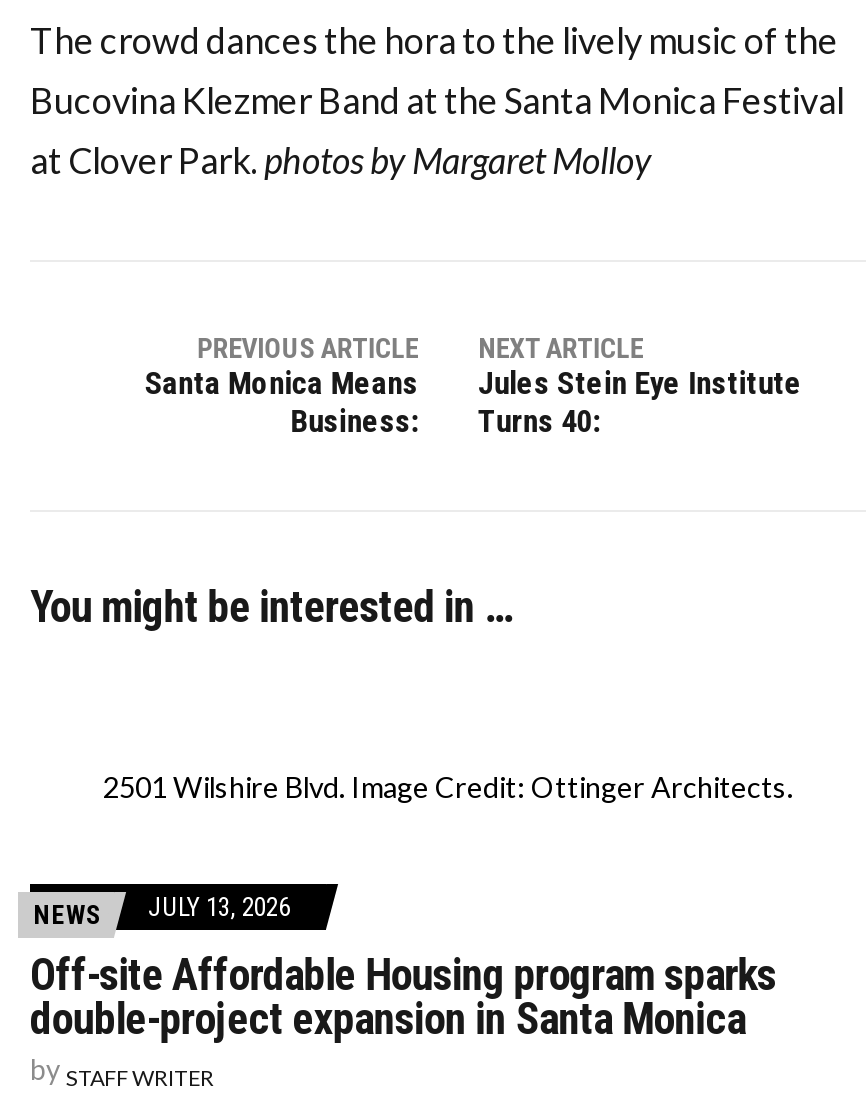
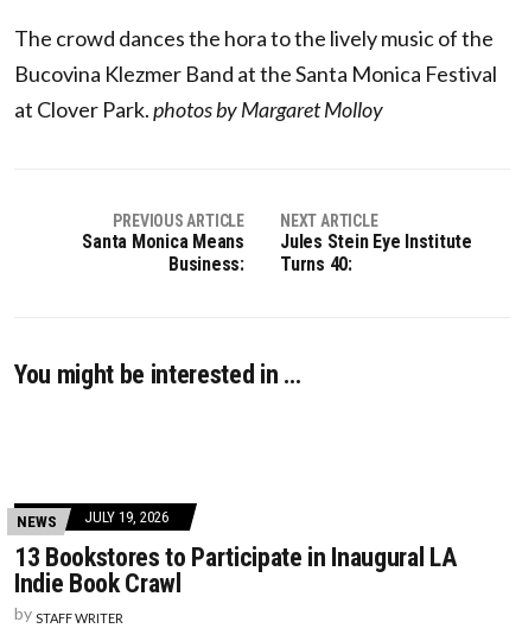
- 2501 Wilshire Blvd. Image Credit: Ottinger Architects.

- NEWS JULY 13, 2026
+ NEWS JULY 19, 2026

- Off-site Affordable Housing program sparks
- double-project expansion in Santa Monica
+ 13 Bookstores to Participate in Inaugural LA
+ Indie Book Crawl
